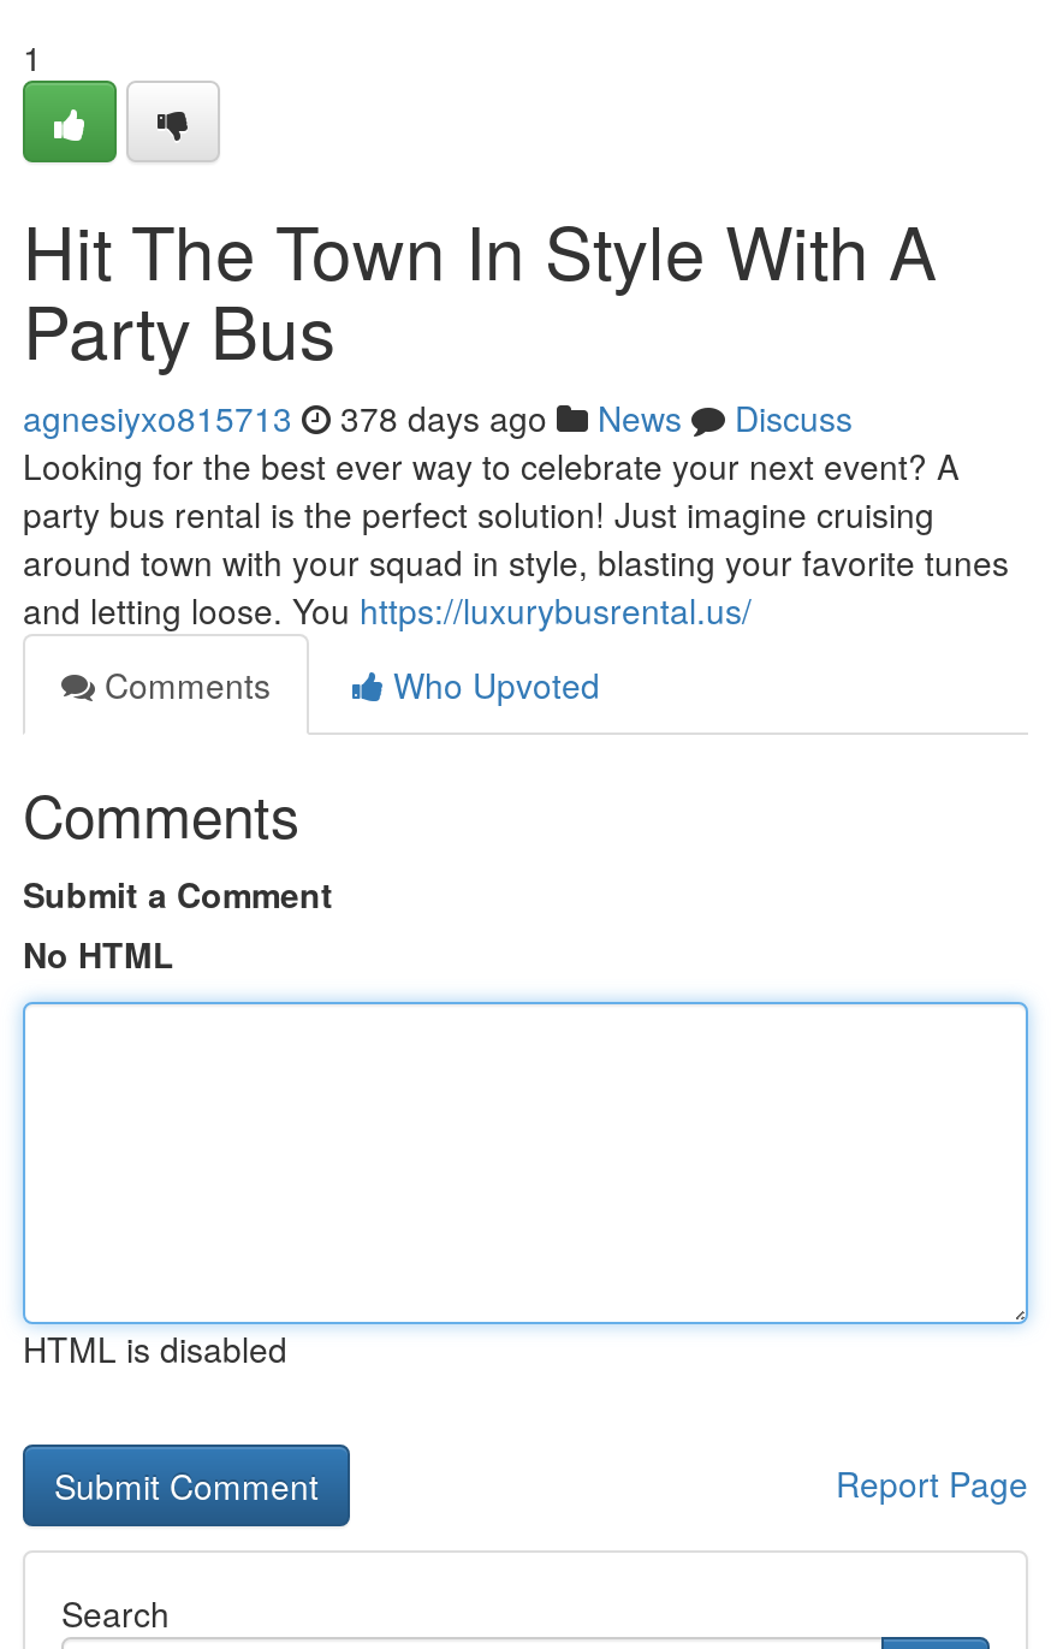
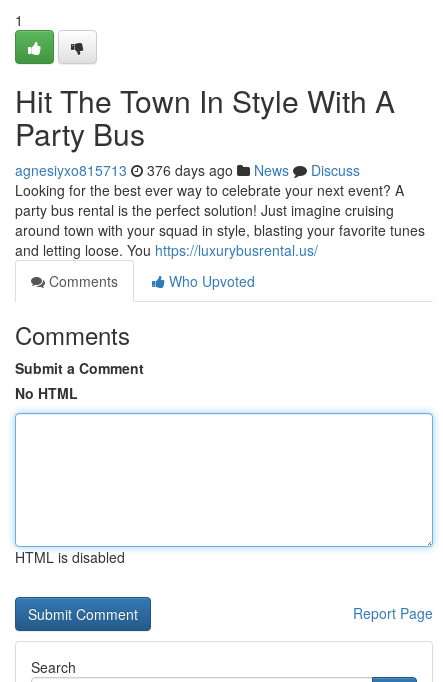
- agnesiyxo815713 378 days ago News Discuss
+ agnesiyxo815713 376 days ago News Discuss
